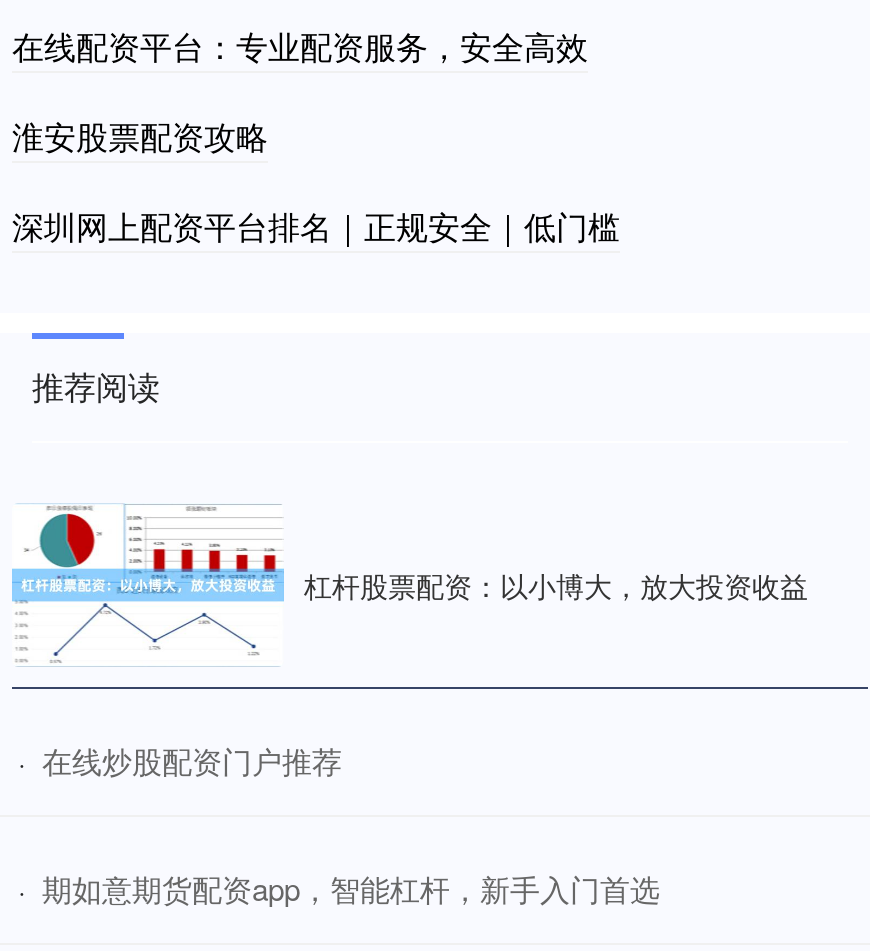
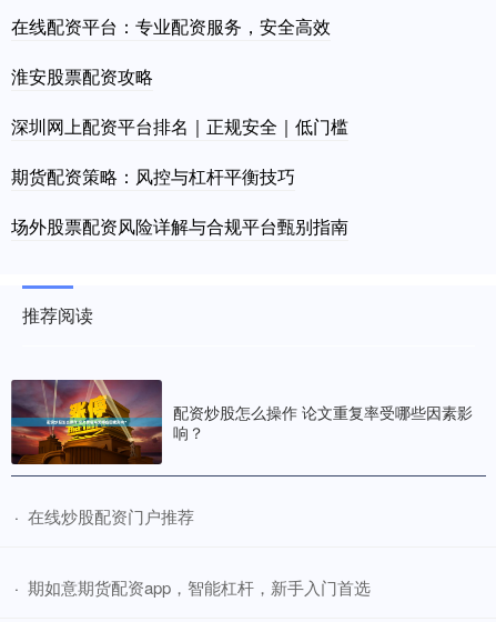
+ 期货配资策略：风控与杠杆平衡技巧
+ 场外股票配资风险详解与合规平台甄别指南

- [image]
- 杠杆股票配资：以小博大，放大投资收益
+ [image]
+ 配资炒股怎么操作 论文重复率受哪些因素影
+ 响？
